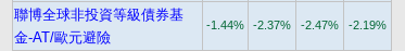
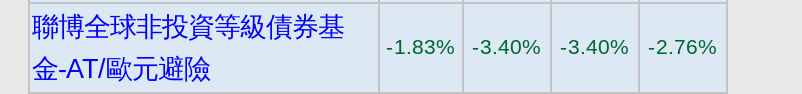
- -1.44%
+ -1.83%

- -2.37%
+ -3.40%

- -2.47%
+ -3.40%

- -2.19%
+ -2.76%
